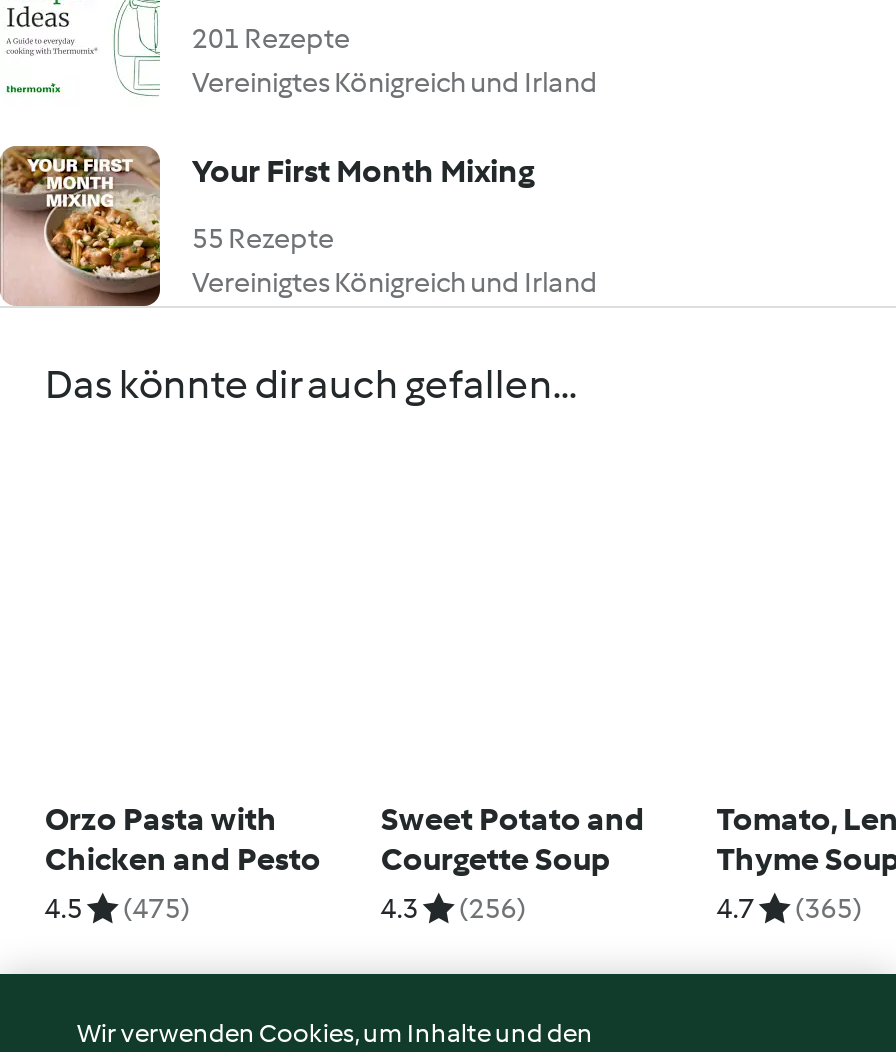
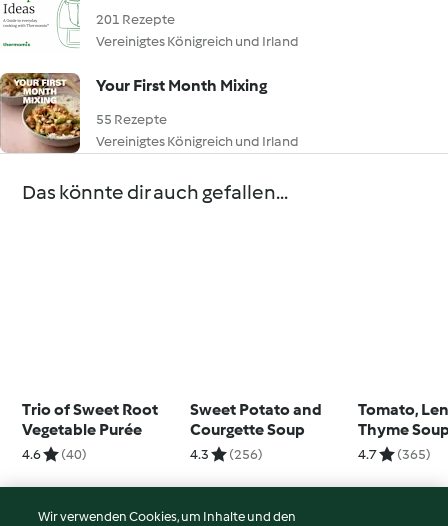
- Orzo Pasta with
- Chicken and Pesto
- 4.5
- (475)
+ Trio of Sweet Root
+ Vegetable Purée
+ 4.6
+ (40)
